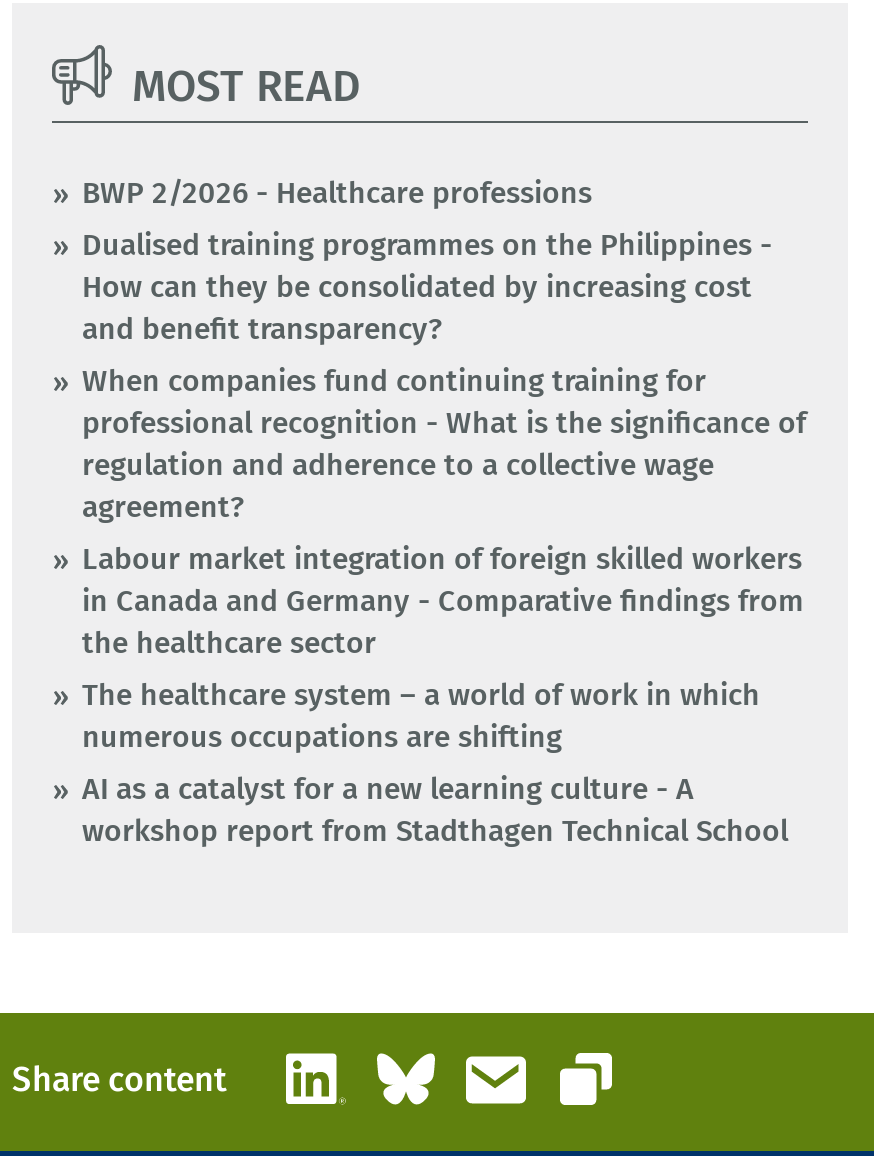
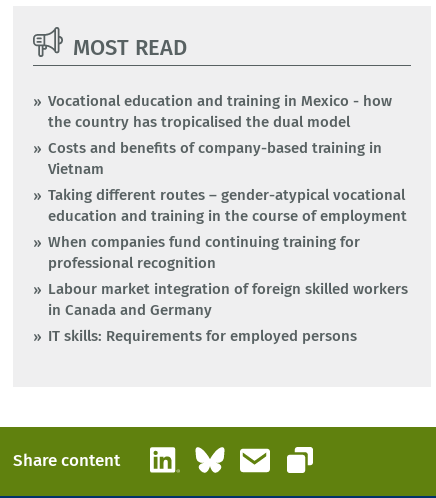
- BWP 2/2026 - Healthcare professions
- Dualised training programmes on the Philippines -
- How can they be consolidated by increasing cost
- and benefit transparency?
+ Vocational education and training in Mexico - how
+ the country has tropicalised the dual model
+ Costs and benefits of company-based training in
+ Vietnam
+ Taking different routes – gender-atypical vocational
+ education and training in the course of employment

moved down: When companies fund continuing training for

- professional recognition - What is the significance of
- regulation and adherence to a collective wage
- agreement?
+ professional recognition

- in Canada and Germany - Comparative findings from
- the healthcare sector
- The healthcare system – a world of work in which
- numerous occupations are shifting
- AI as a catalyst for a new learning culture - A
- workshop report from Stadthagen Technical School
+ in Canada and Germany
+ IT skills: Requirements for employed persons
